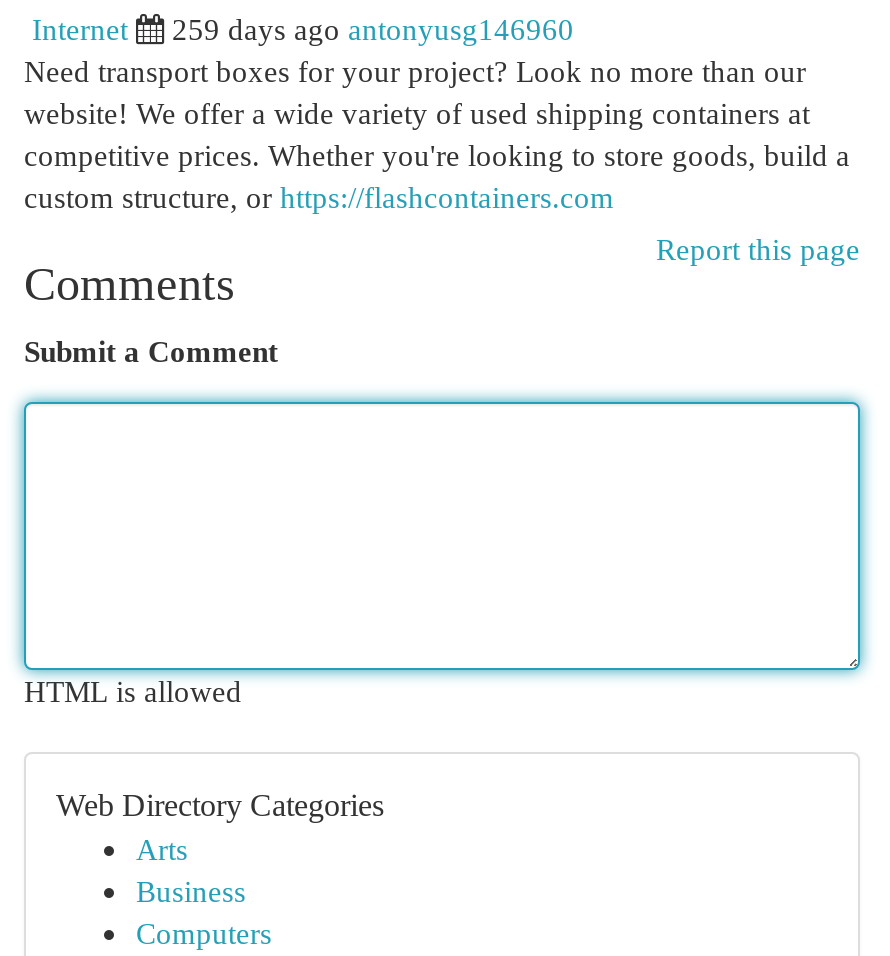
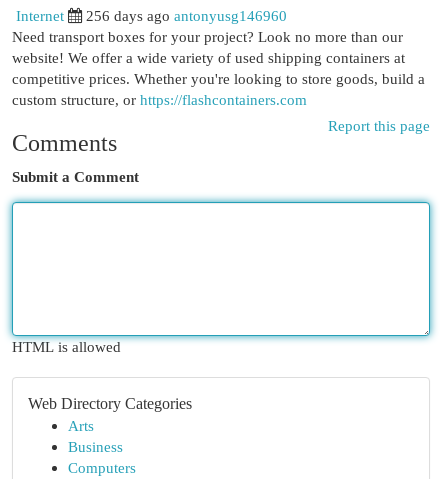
- 259 days ago antonyusg146960
+ 256 days ago antonyusg146960
